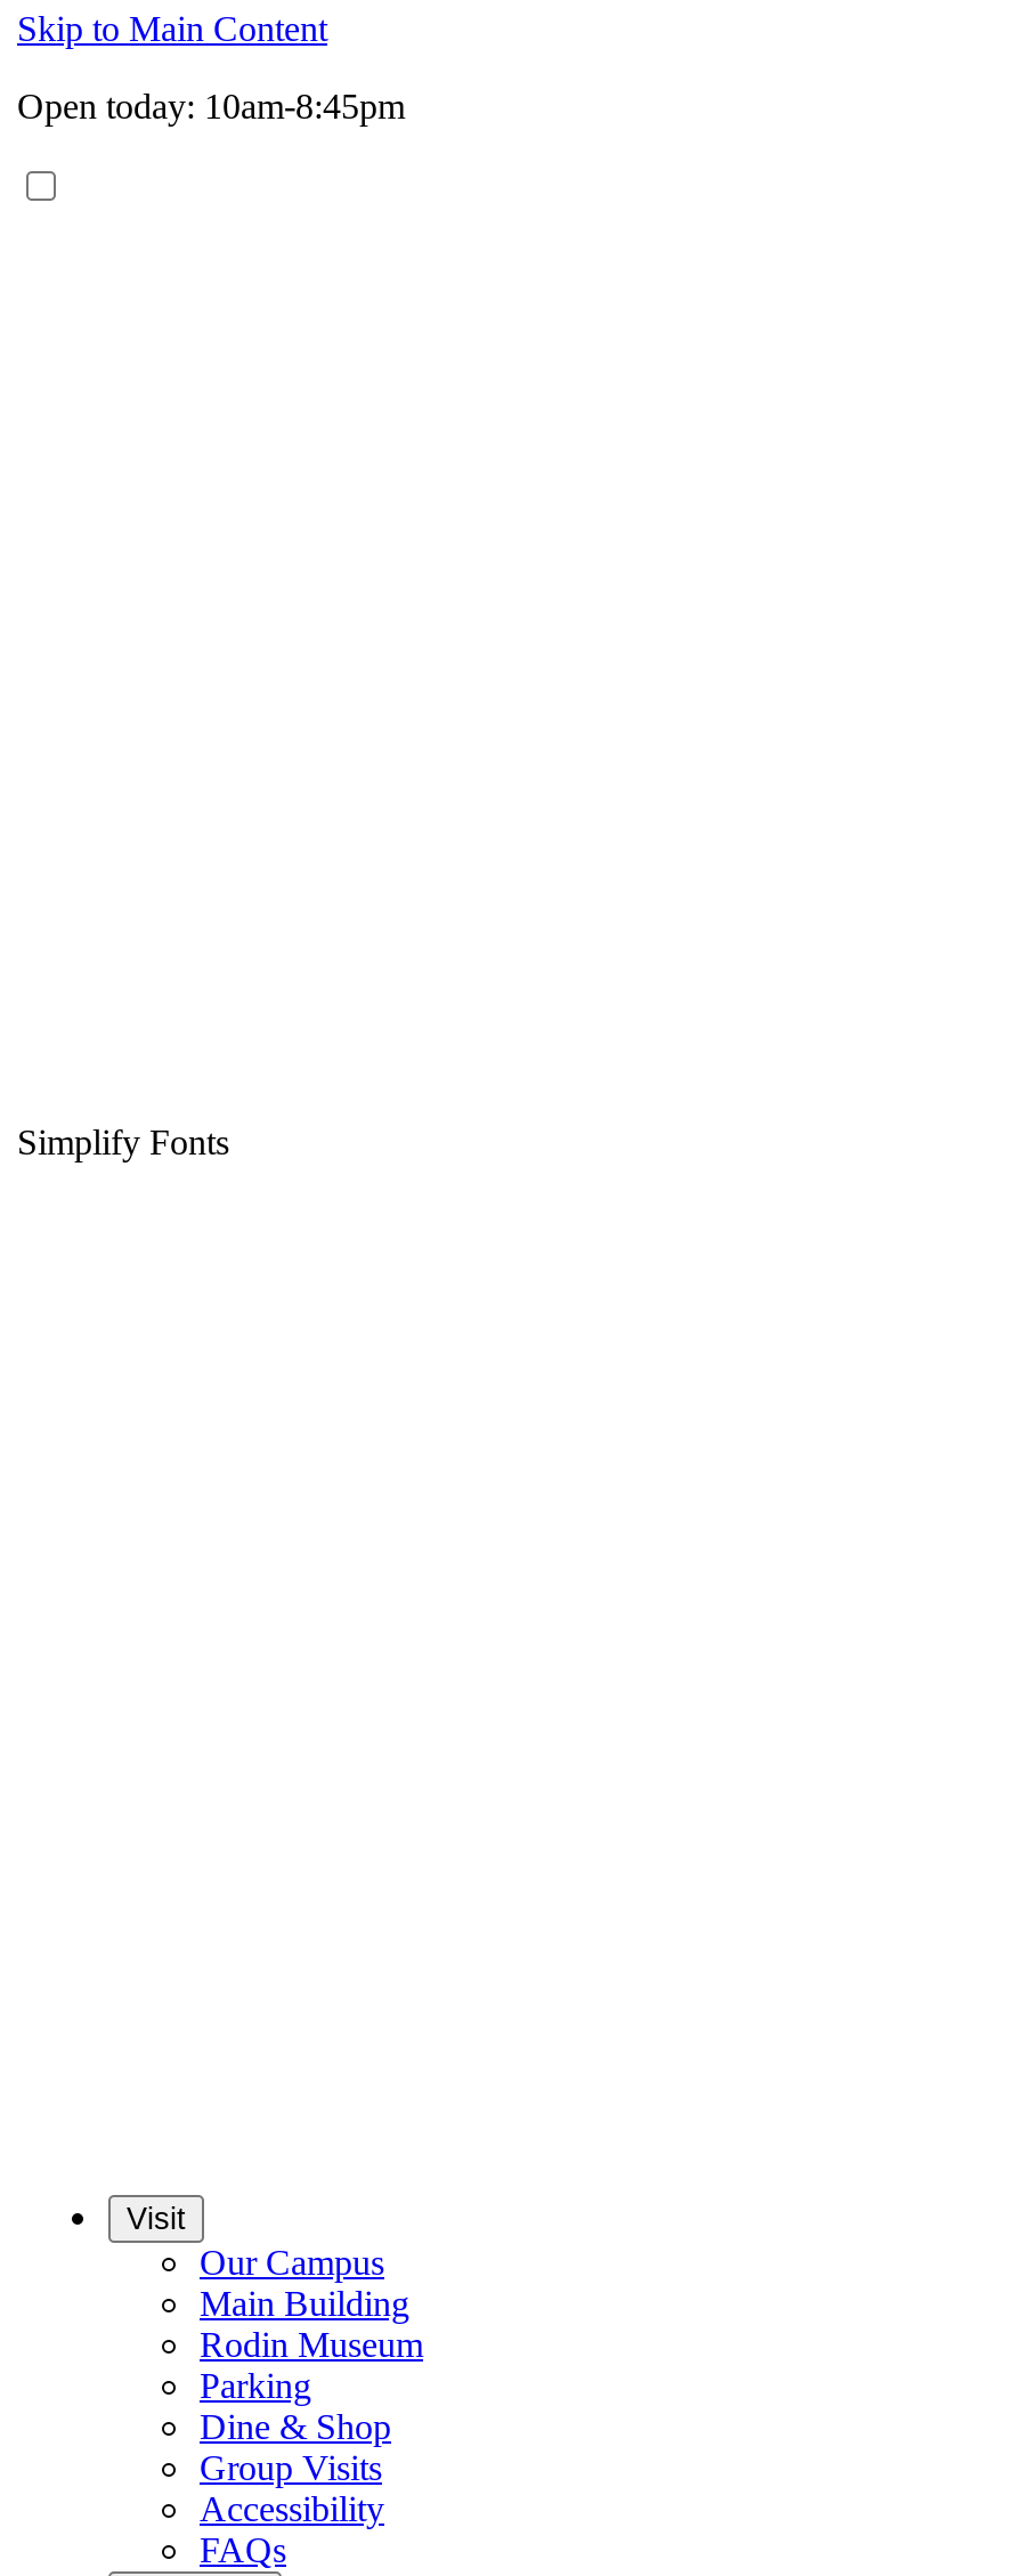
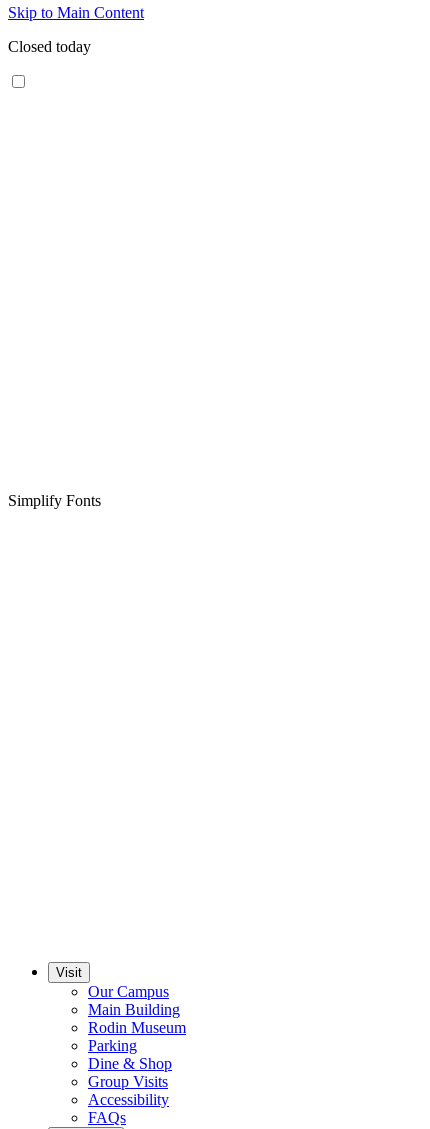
- Open today: 10am-8:45pm
+ Closed today
